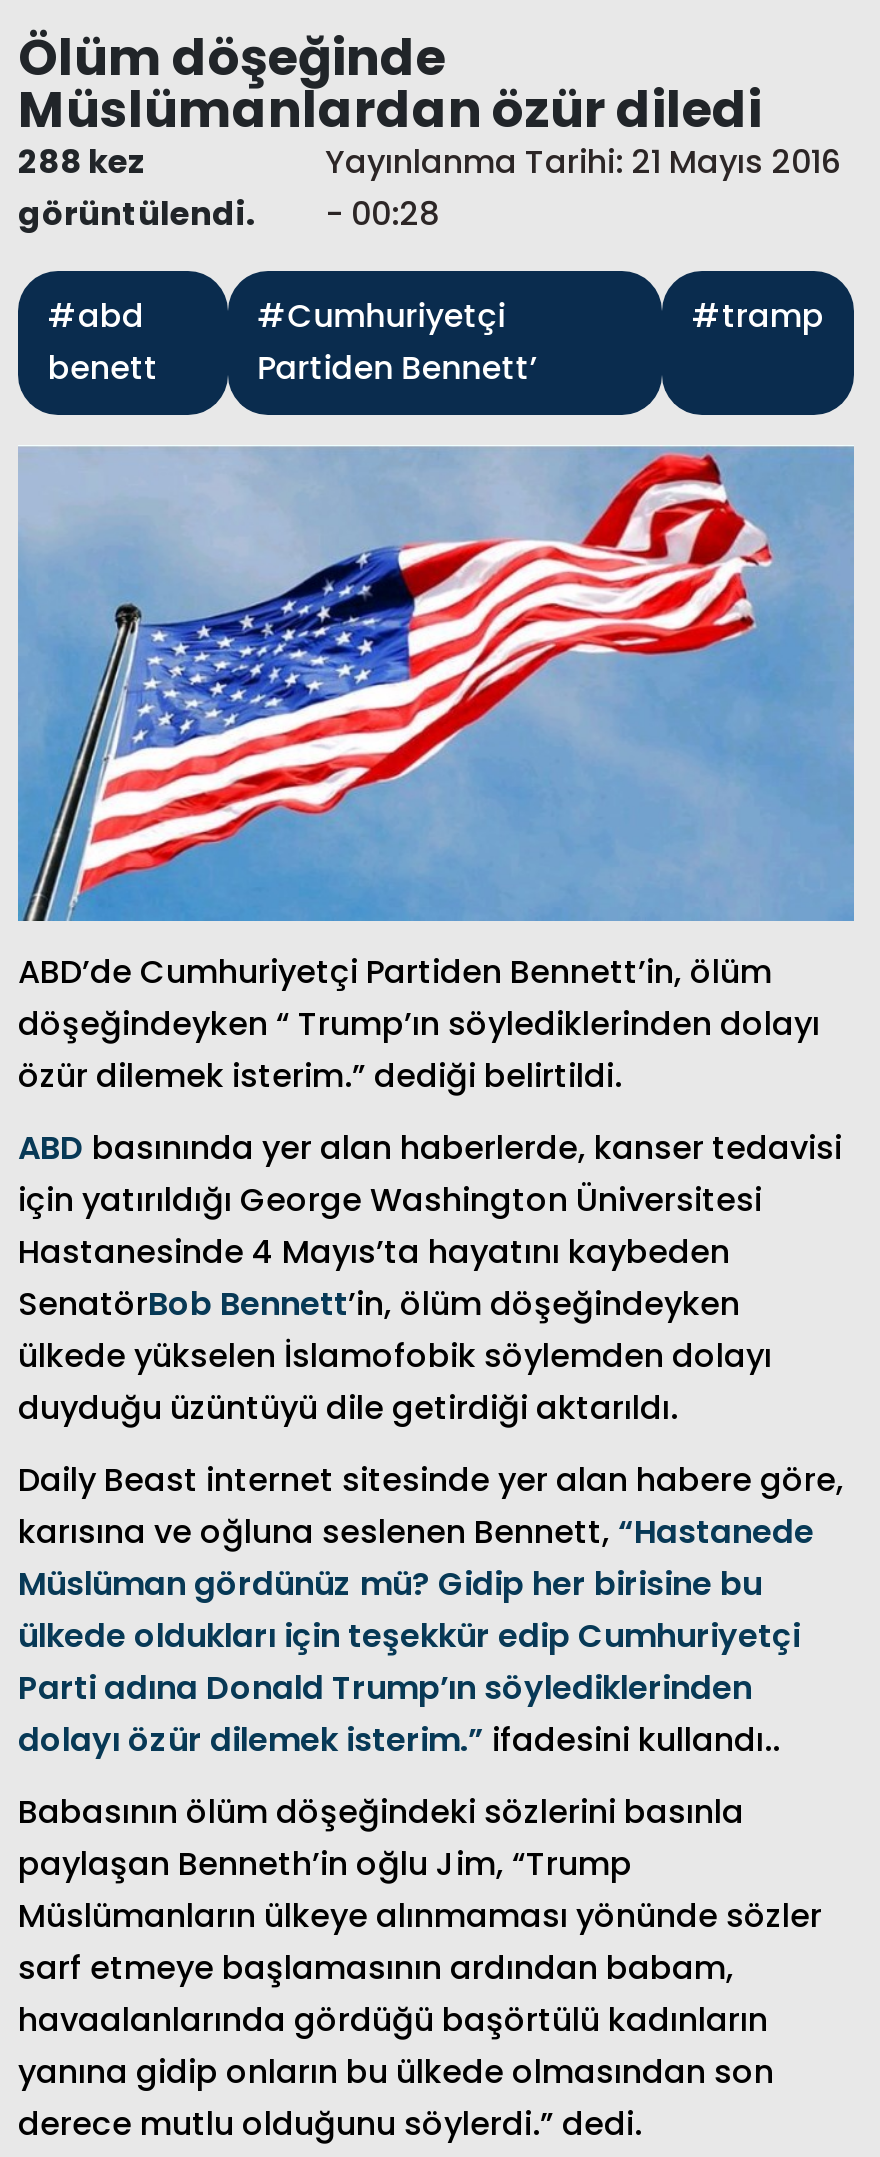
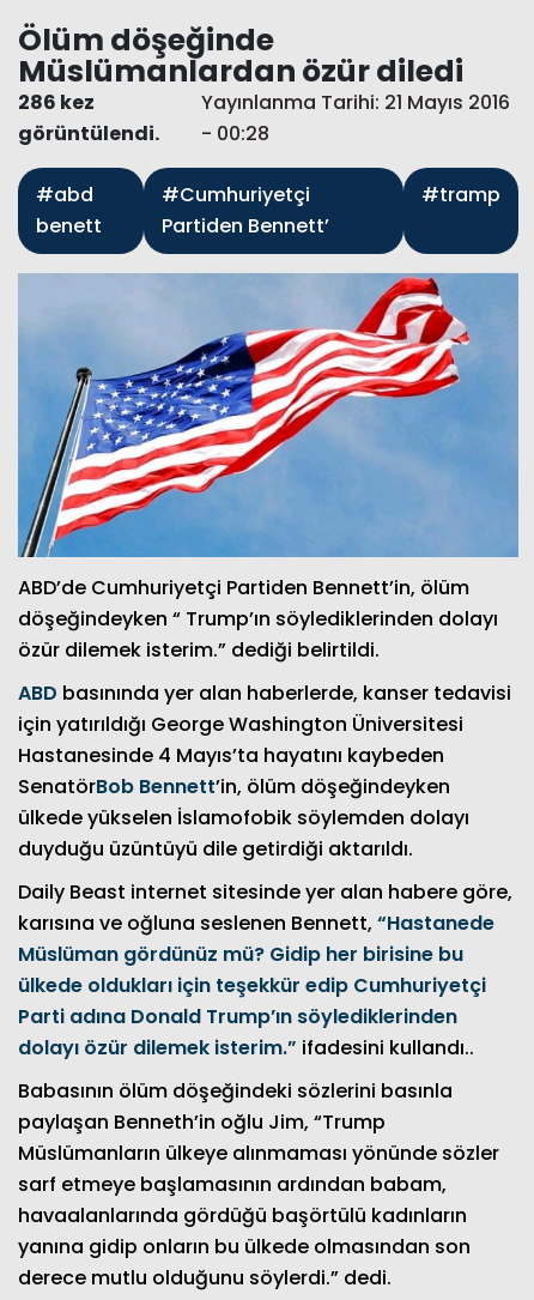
- 288 kez
+ 286 kez
